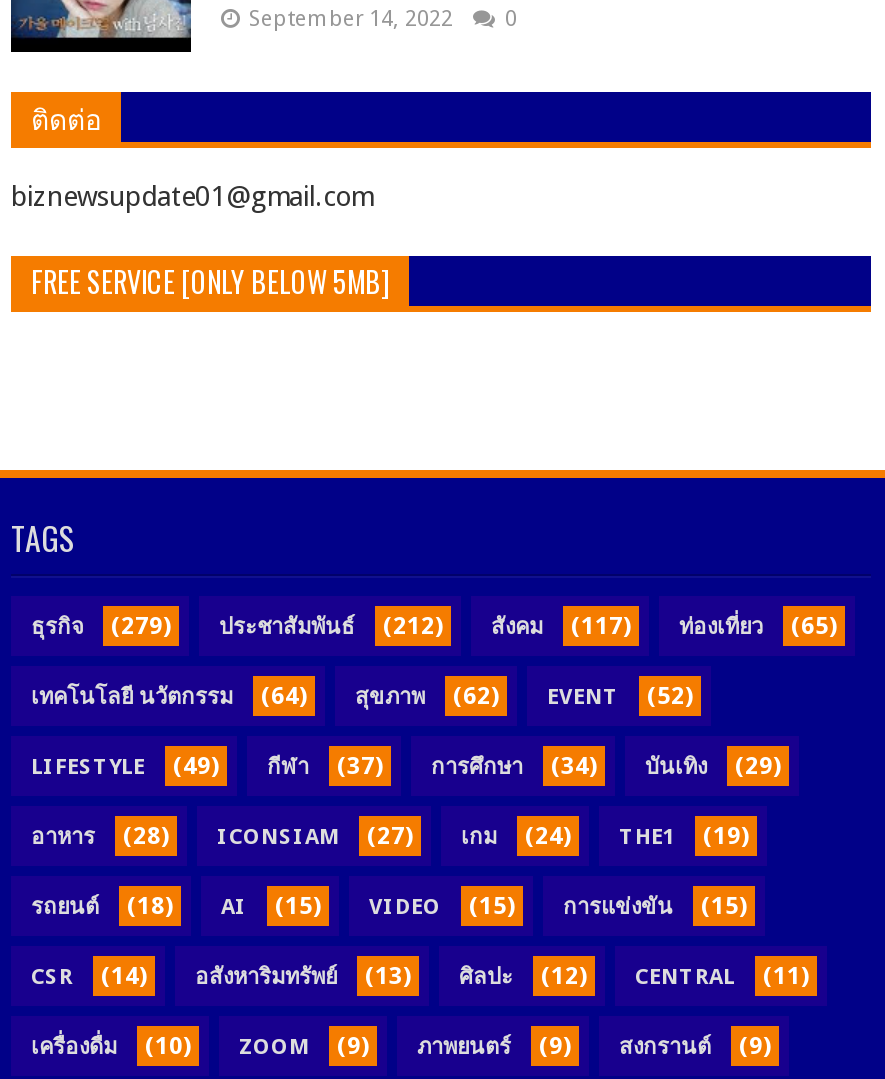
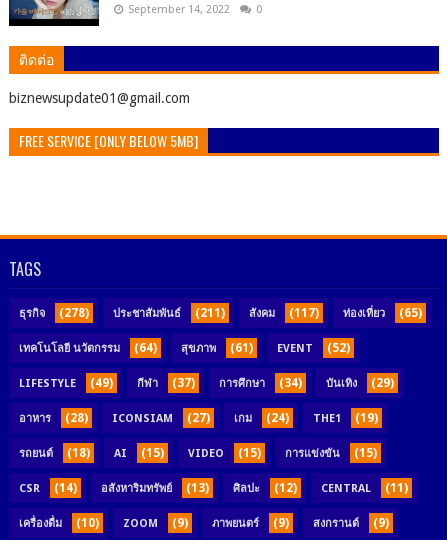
- (279)
+ (278)

- (212)
+ (211)

- เทคโนโลยี นวัตกรรม (64) สุขภาพ (62) EVENT (52)
+ เทคโนโลยี นวัตกรรม (64) สุขภาพ (61) EVENT (52)
